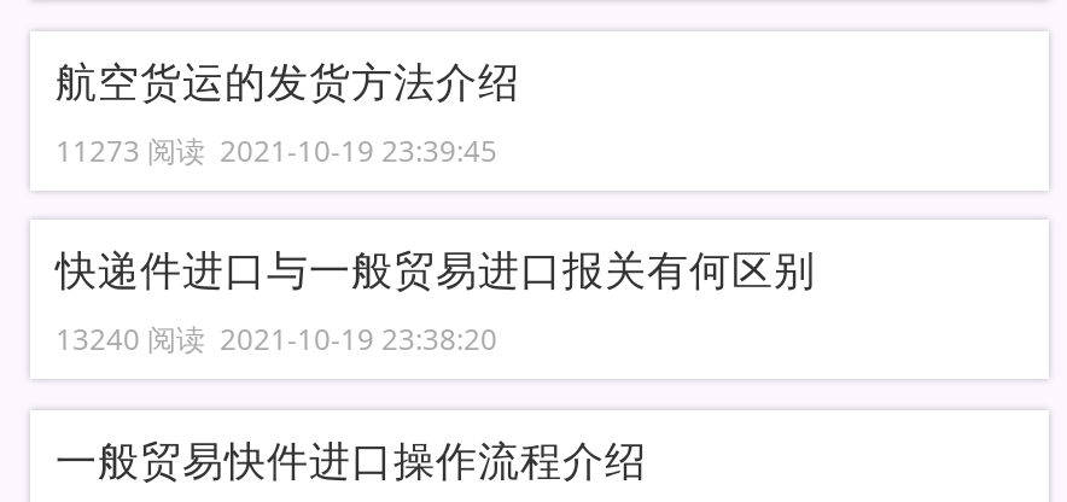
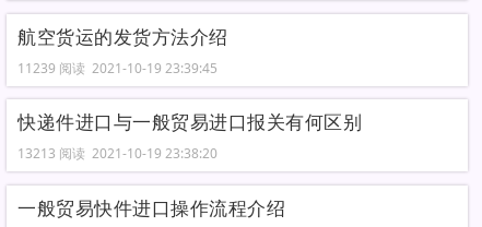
- 11273 阅读 2021-10-19 23:39:45
+ 11239 阅读 2021-10-19 23:39:45

- 13240 阅读 2021-10-19 23:38:20
+ 13213 阅读 2021-10-19 23:38:20
